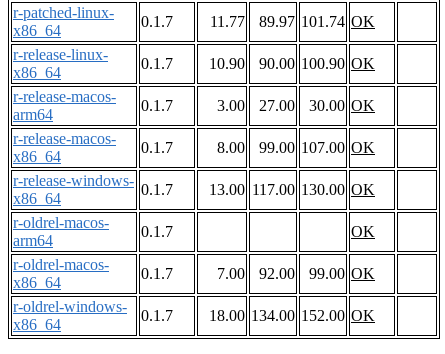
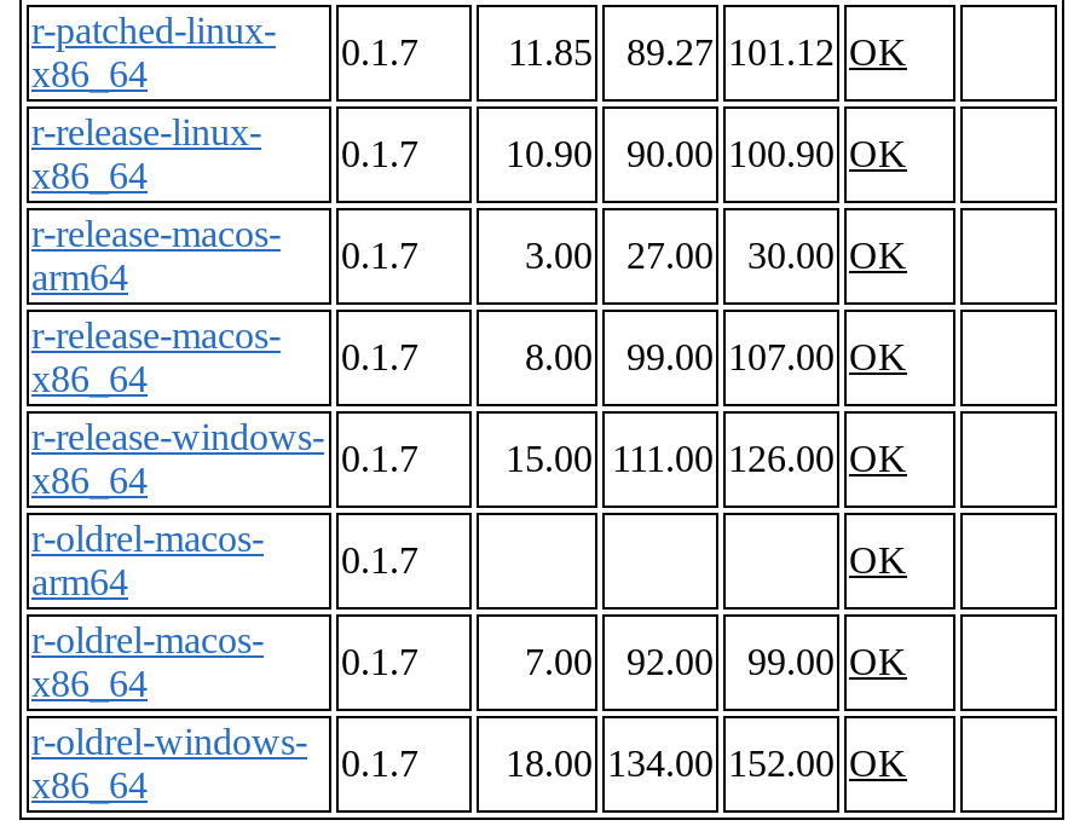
- 11.77
+ 11.85

- 89.97 101.74 OK
+ 89.27 101.12 OK

- 13.00 117.00 130.00 OK
+ 15.00 111.00 126.00 OK
